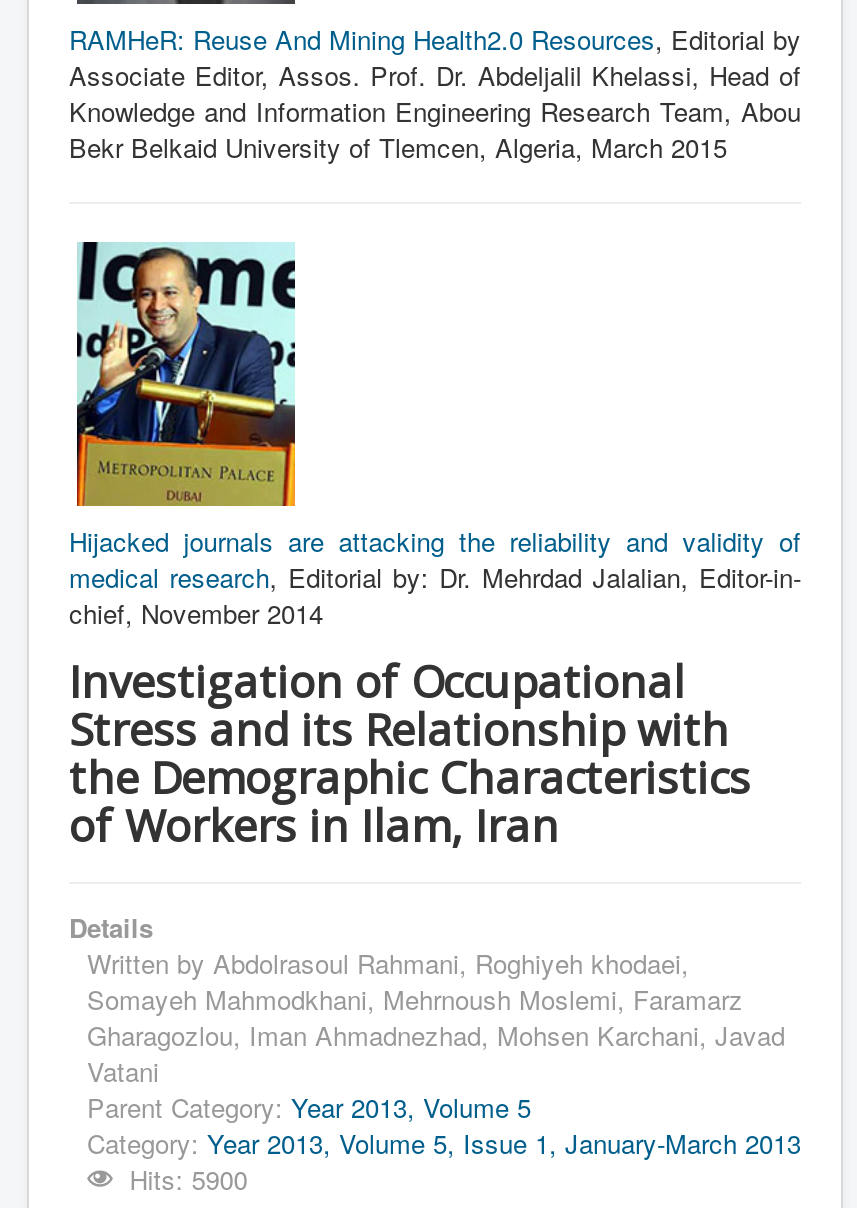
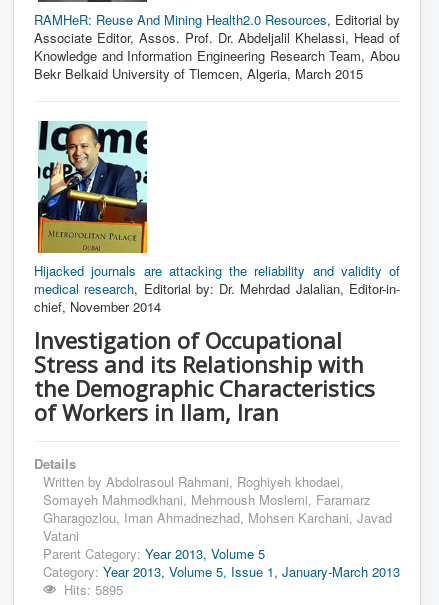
- Hits: 5900
+ Hits: 5895
